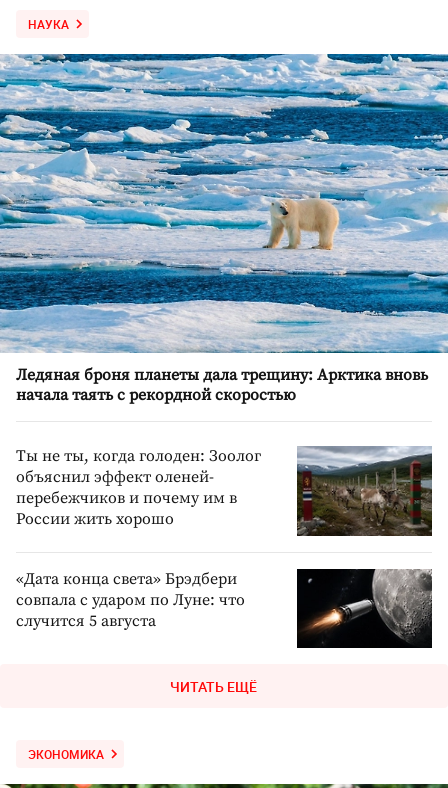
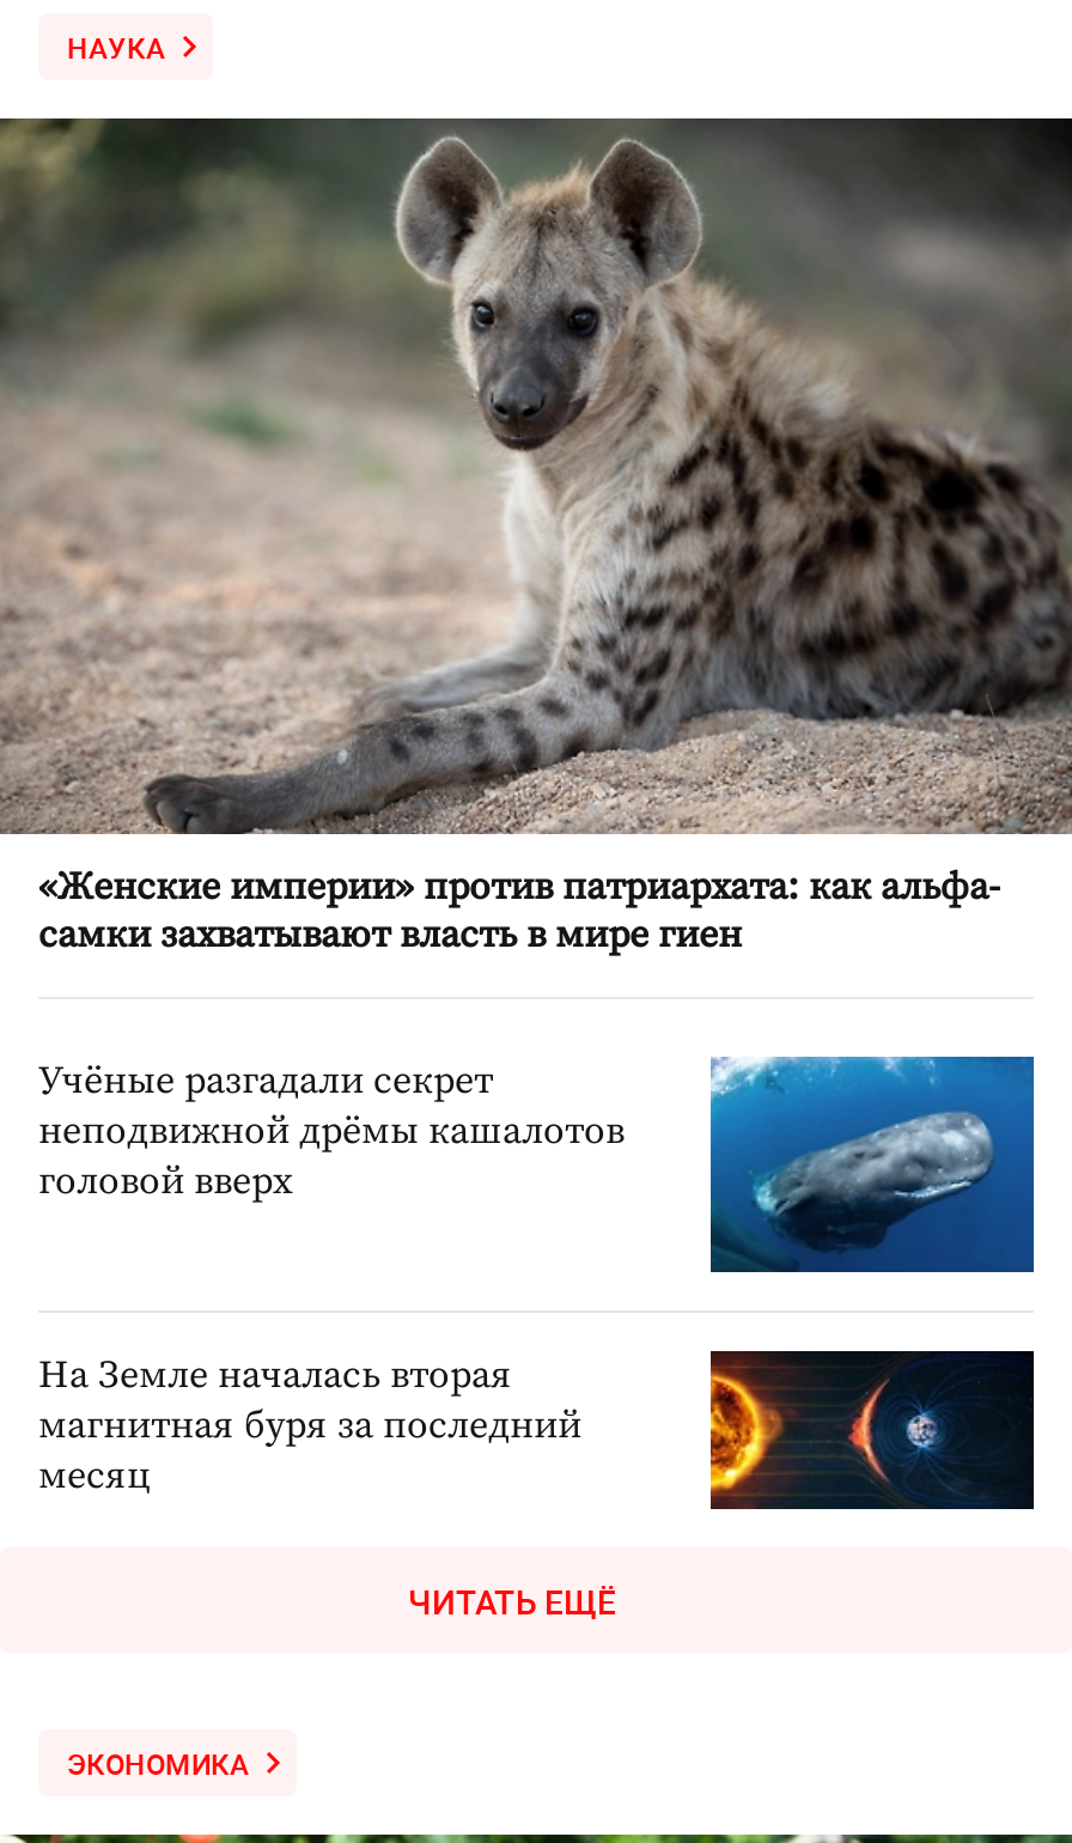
- [image]
- Ледяная броня планеты дала трещину: Арктика вновь
- начала таять с рекордной скоростью
+ [image]
+ «Женские империи» против патриархата: как альфа-
+ самки захватывают власть в мире гиен

- [image]
- Ты не ты, когда голоден: Зоолог
- объяснил эффект оленей-
- перебежчиков и почему им в
- России жить хорошо
+ [image]
+ Учёные разгадали секрет
+ неподвижной дрёмы кашалотов
+ головой вверх

- «Дата конца света» Брэдбери
- совпала с ударом по Луне: что
- случится 5 августа
+ На Земле началась вторая
+ магнитная буря за последний
+ месяц

- [image]
+ [image]
